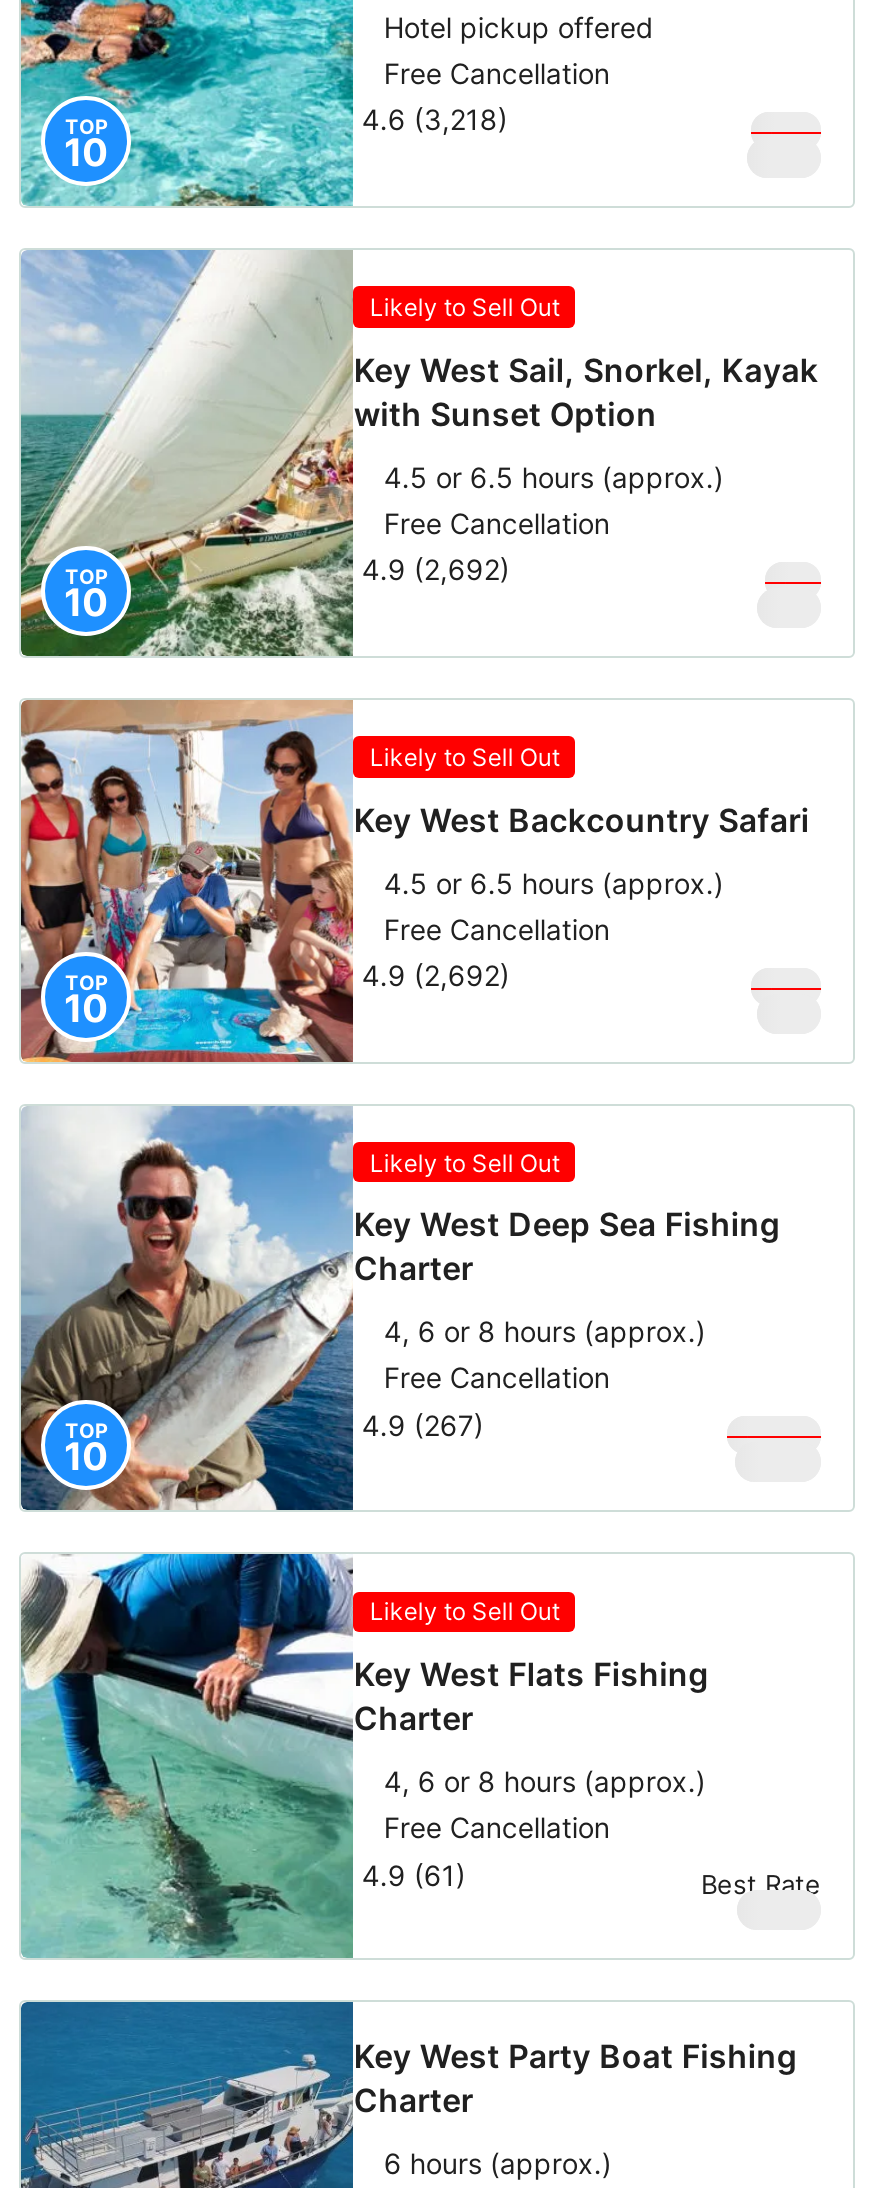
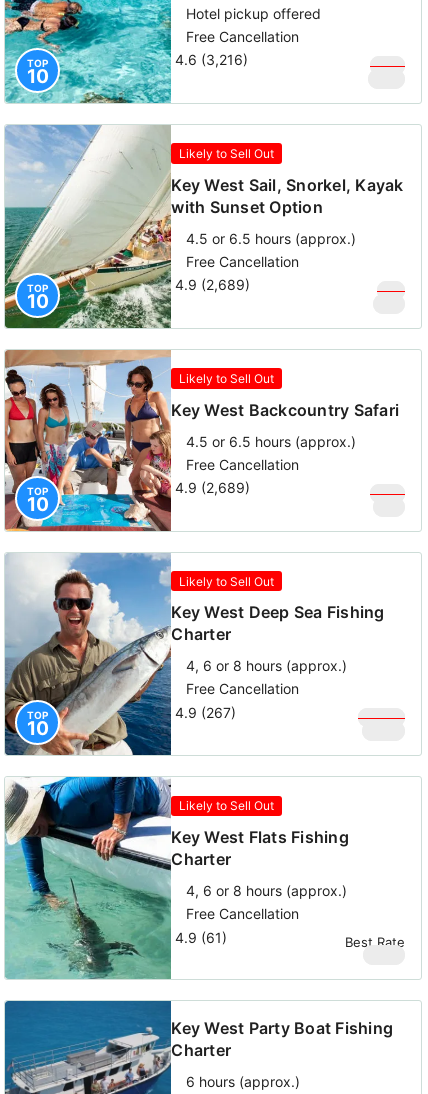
- 4.6 (3,218)
+ 4.6 (3,216)

- 4.9 (2,692)
+ 4.9 (2,689)

- 4.9 (2,692)
+ 4.9 (2,689)
